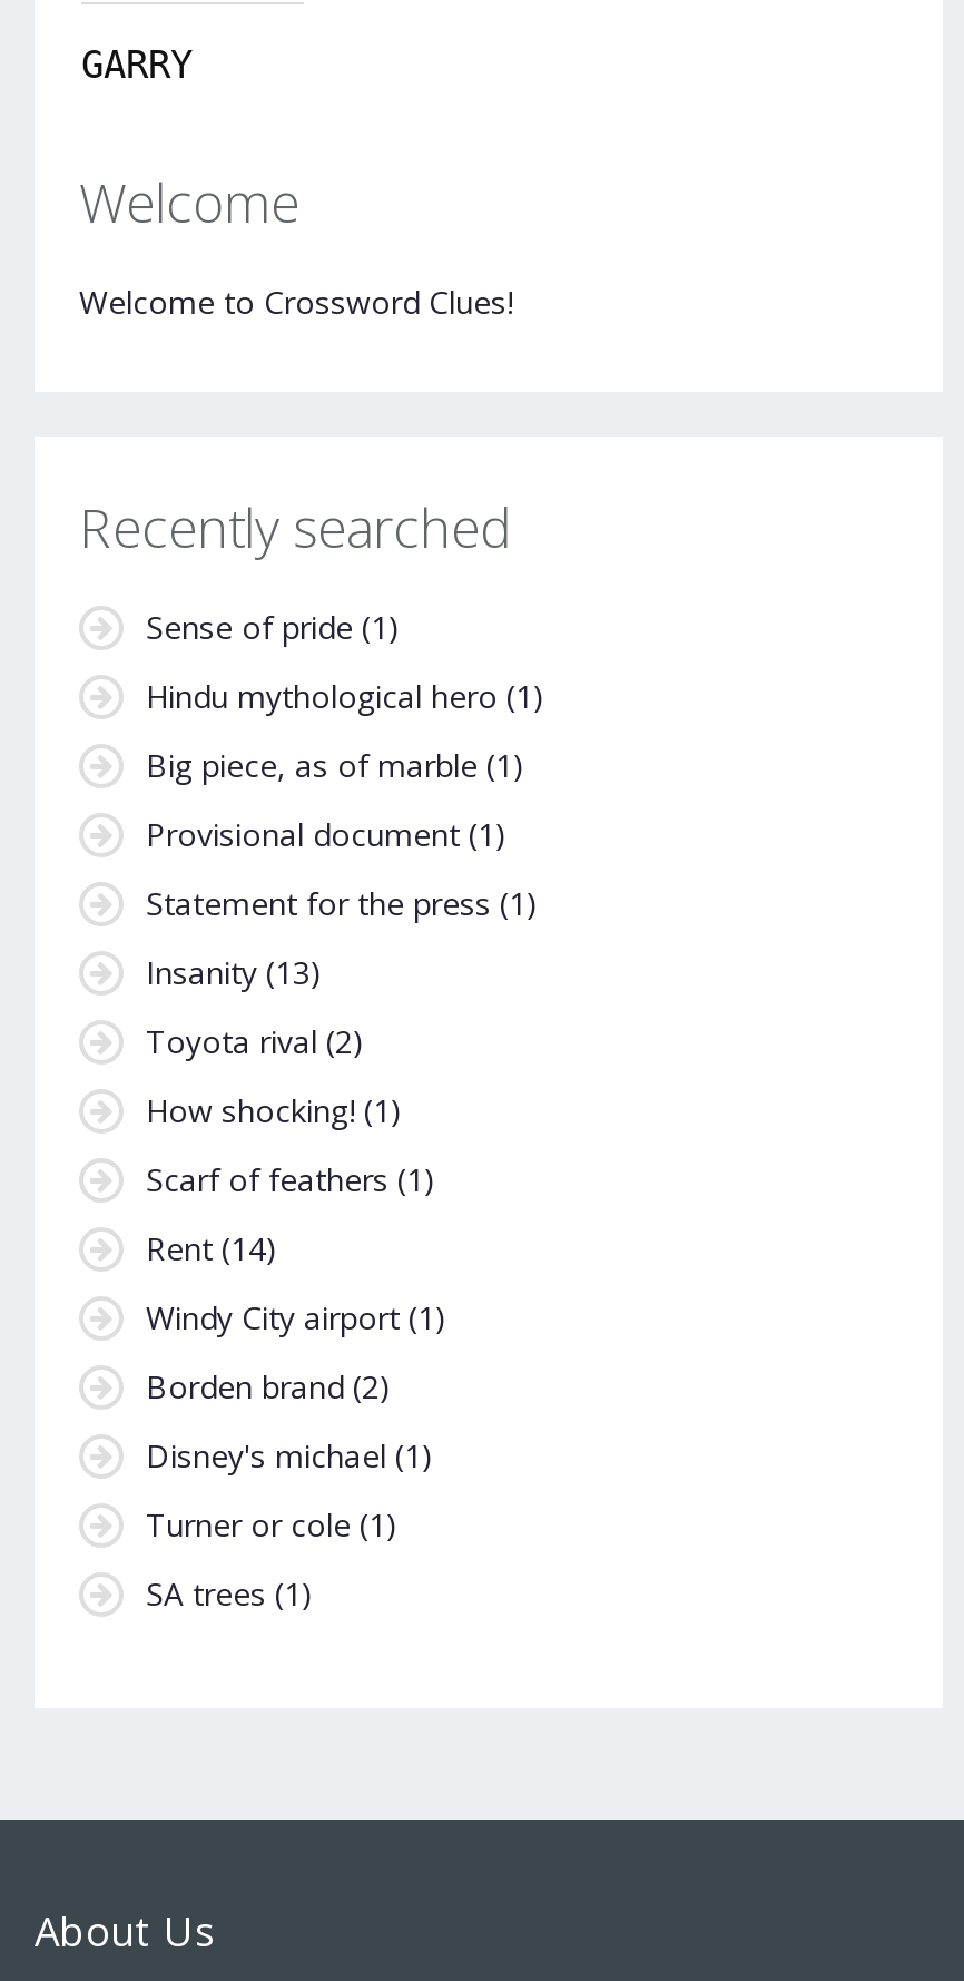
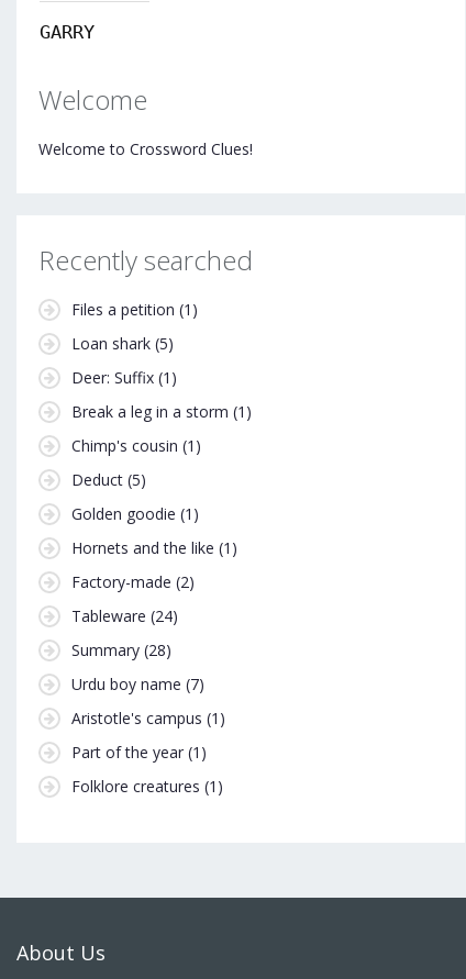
- Sense of pride (1)
+ Files a petition (1)

- Hindu mythological hero (1)
+ Loan shark (5)

- Big piece, as of marble (1)
+ Deer: Suffix (1)

- Provisional document (1)
+ Break a leg in a storm (1)

- Statement for the press (1)
+ Chimp's cousin (1)

- Insanity (13)
+ Deduct (5)

- Toyota rival (2)
+ Golden goodie (1)

- How shocking! (1)
+ Hornets and the like (1)

- Scarf of feathers (1)
+ Factory-made (2)

- Rent (14)
+ Tableware (24)

- Windy City airport (1)
+ Summary (28)

- Borden brand (2)
+ Urdu boy name (7)

- Disney's michael (1)
+ Aristotle's campus (1)

- Turner or cole (1)
+ Part of the year (1)

- SA trees (1)
+ Folklore creatures (1)
